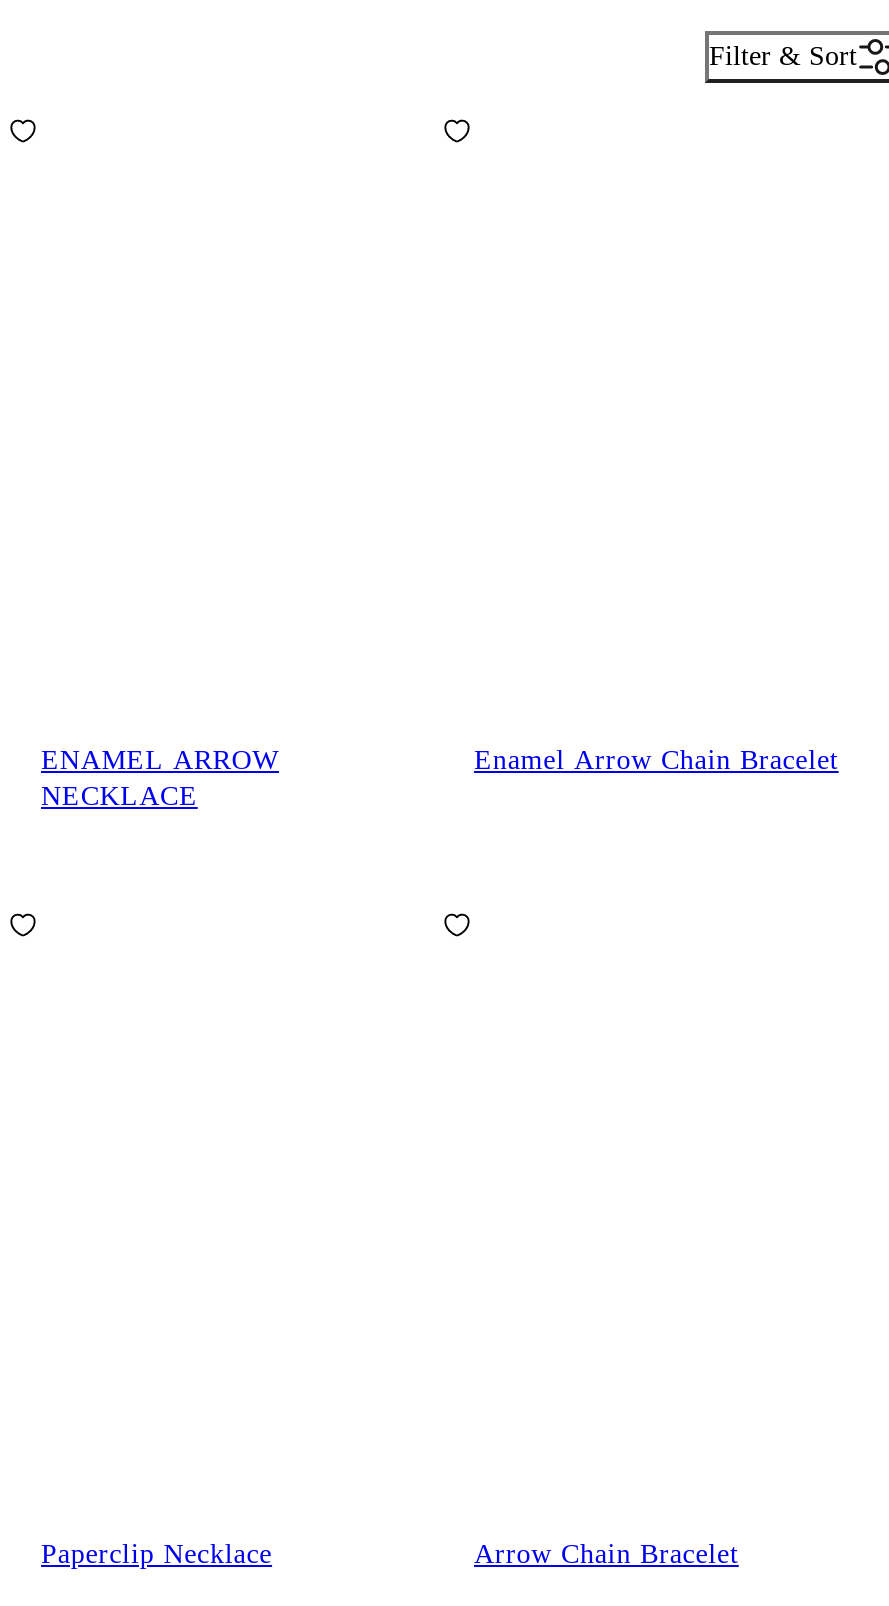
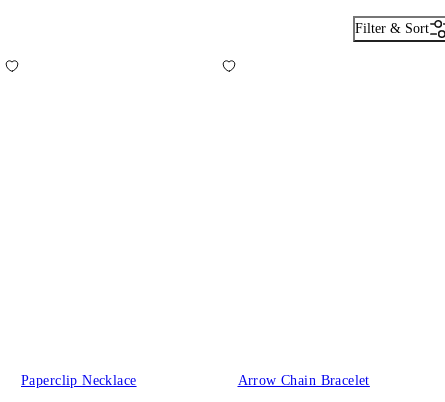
- ENAMEL ARROW
- NECKLACE

- Enamel Arrow Chain Bracelet
